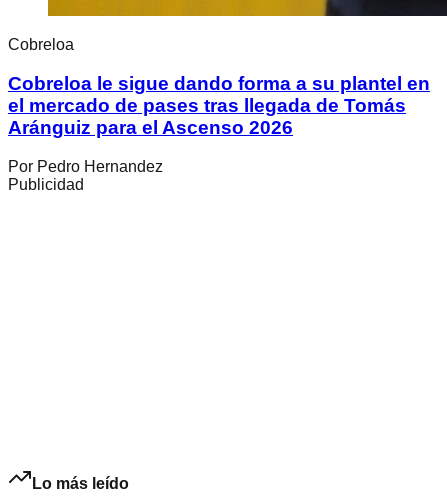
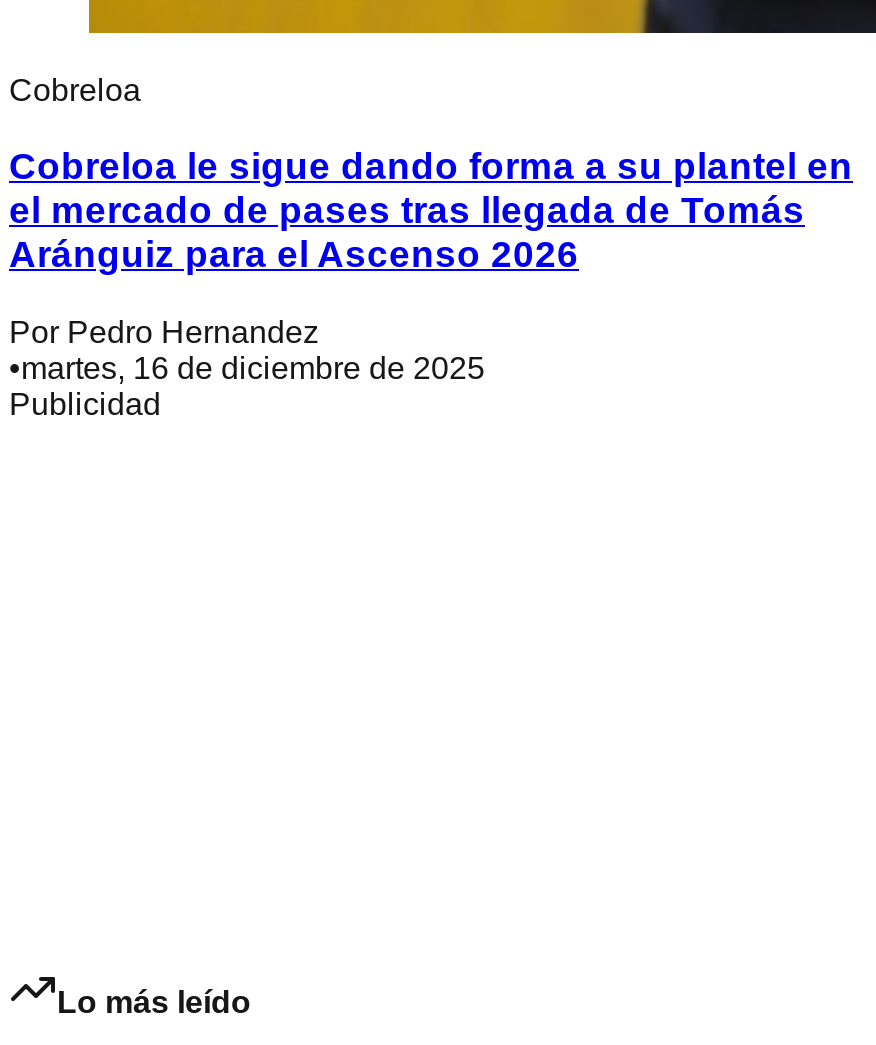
+ •martes, 16 de diciembre de 2025
